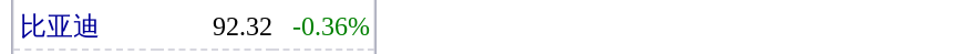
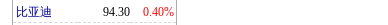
- 92.32
+ 94.30

- -0.36%
+ 0.40%
